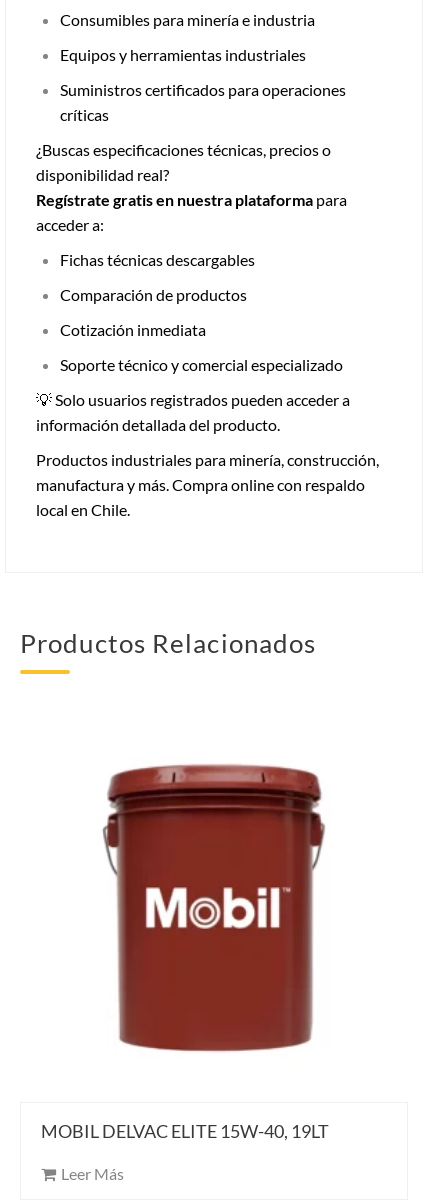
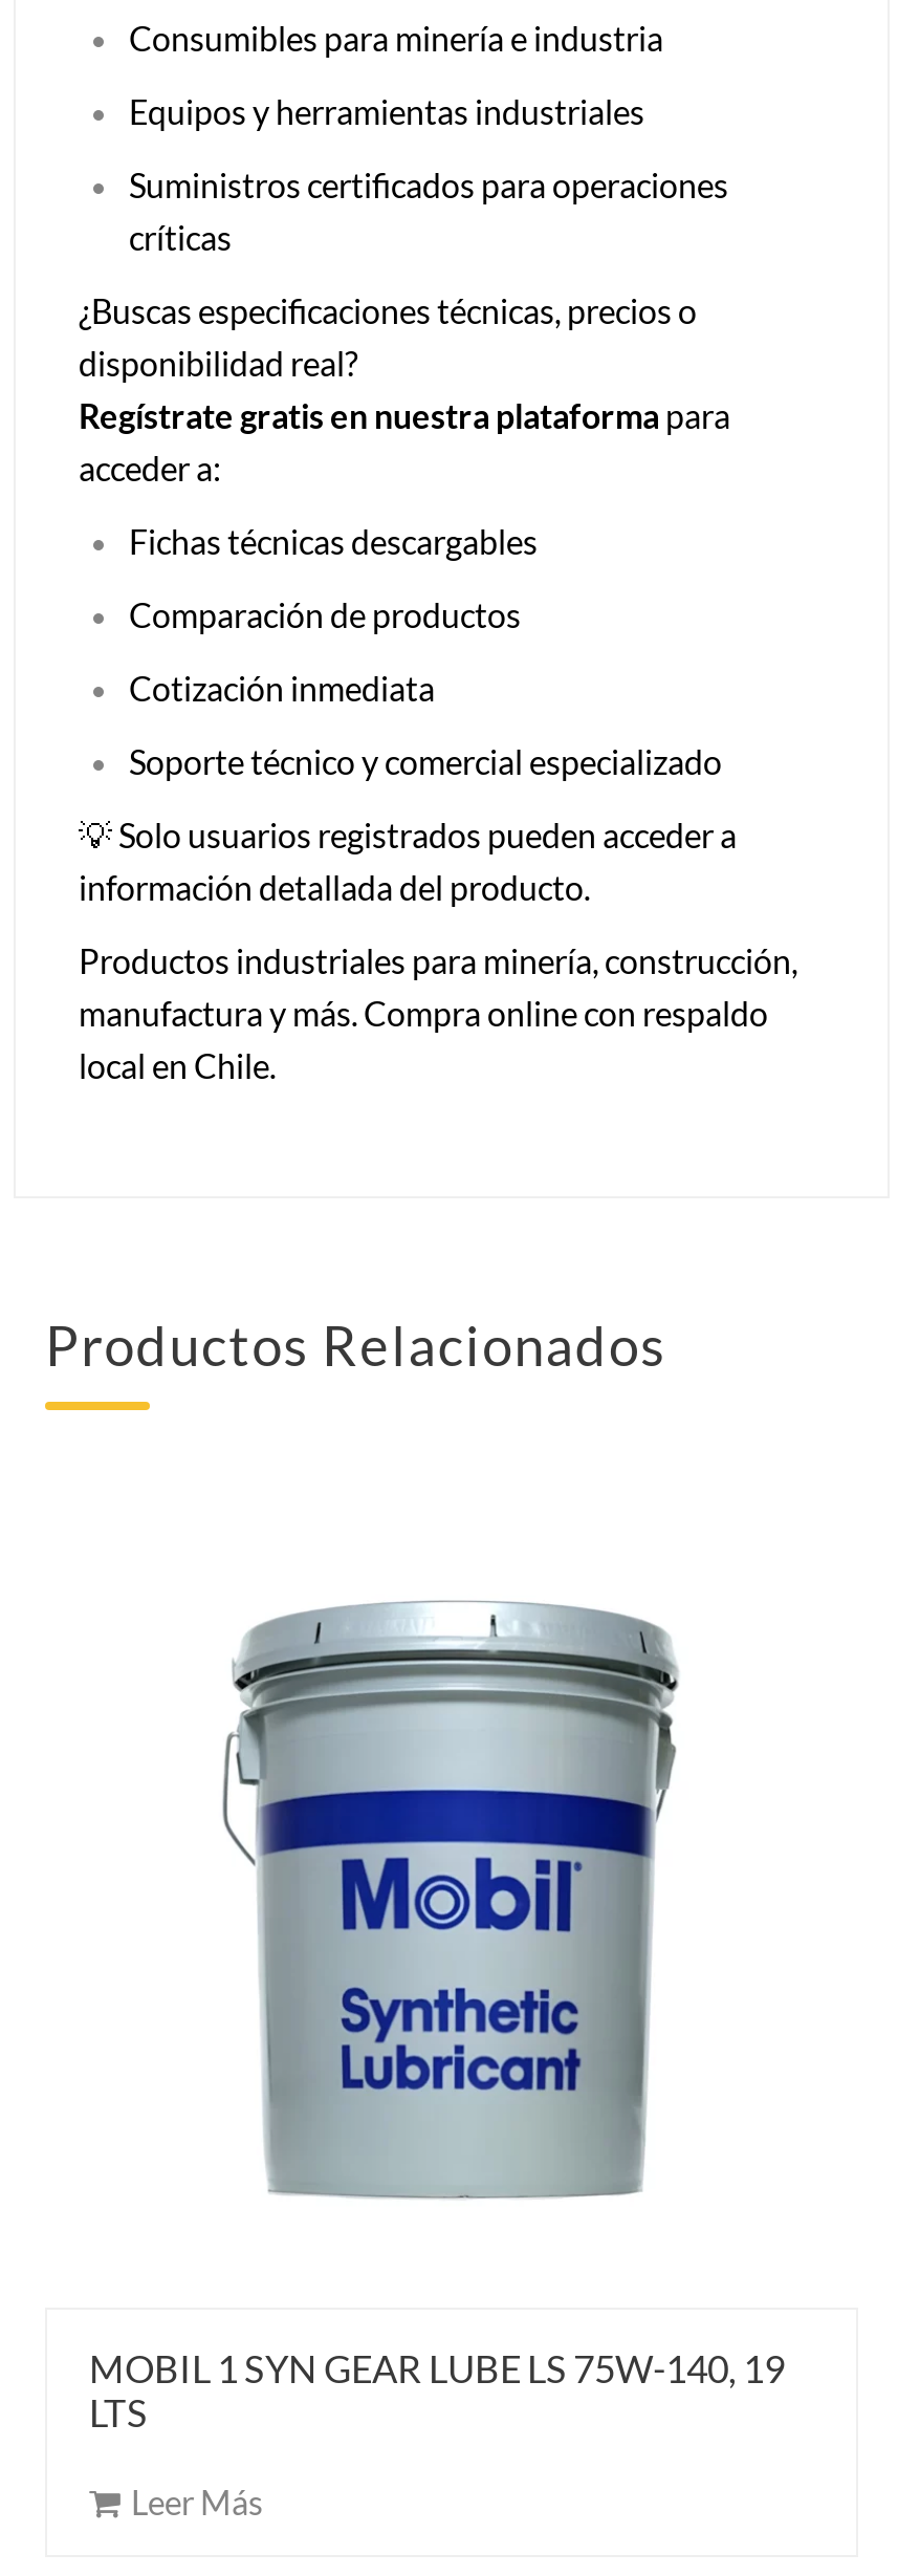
- [image]
+ [image]

- MOBIL DELVAC ELITE 15W-40, 19LT
+ MOBIL 1 SYN GEAR LUBE LS 75W-140, 19
+ LTS
